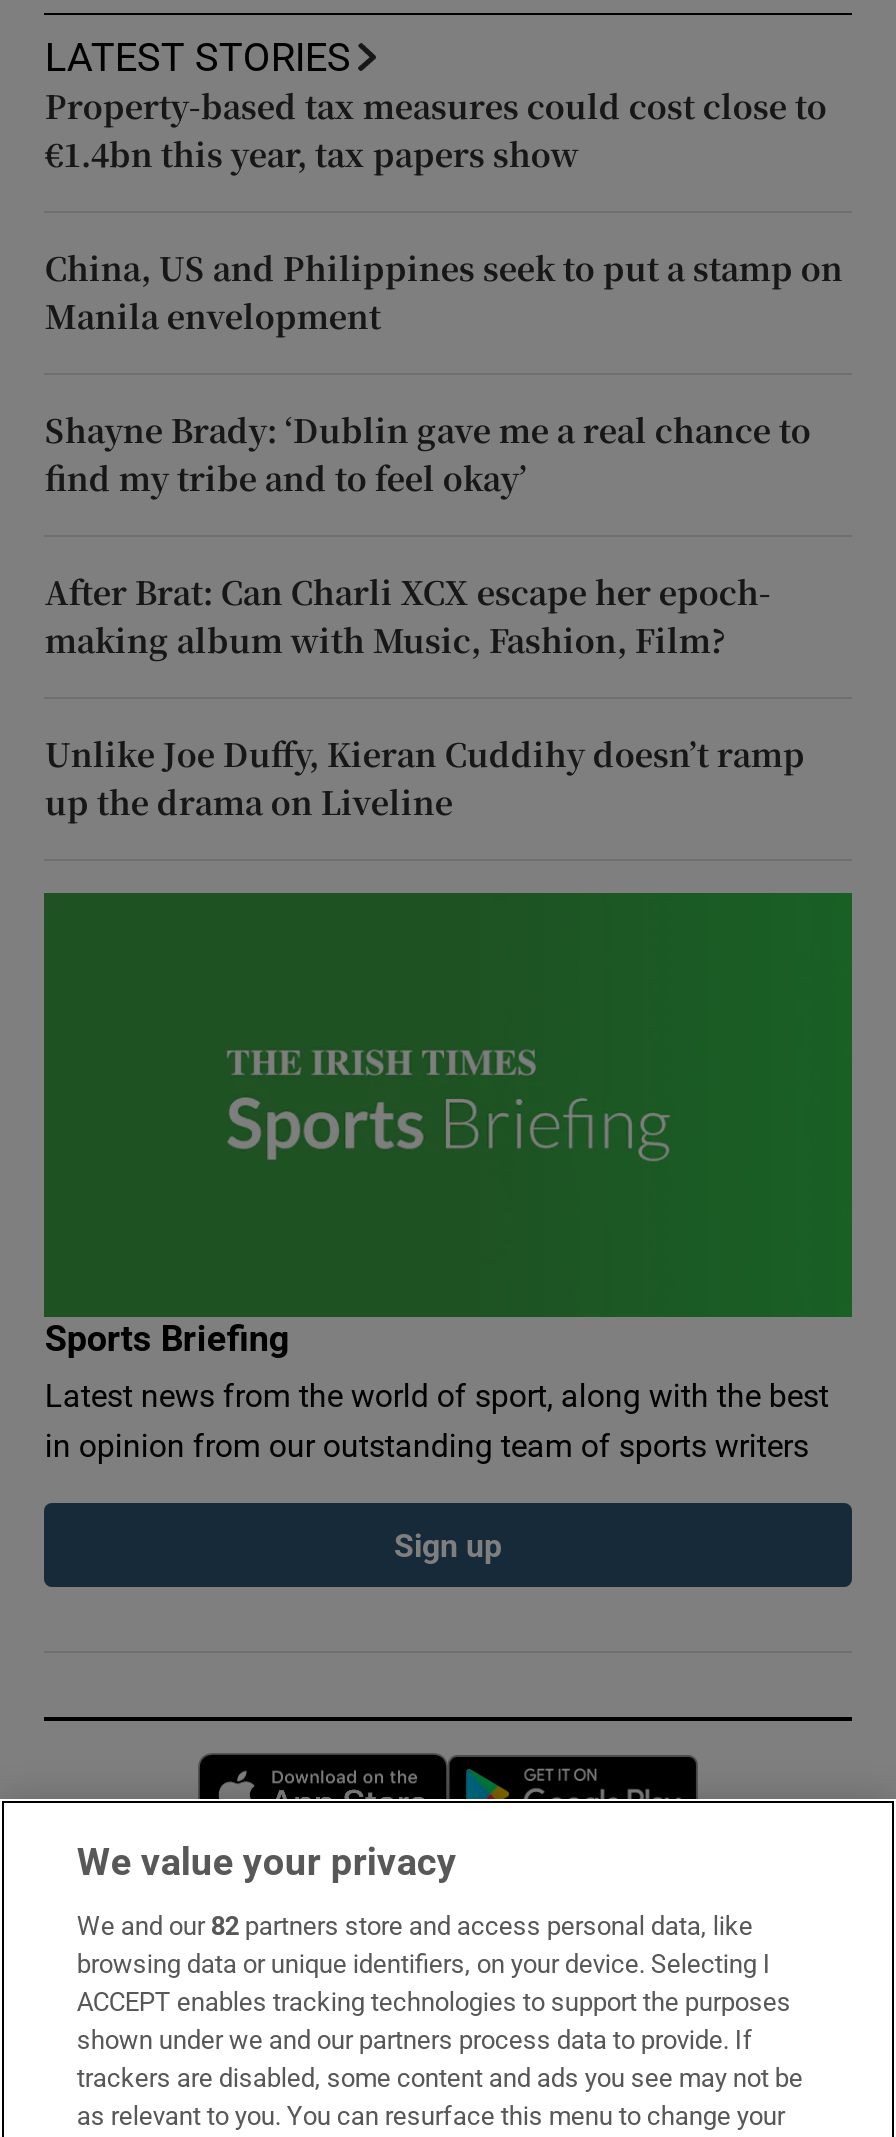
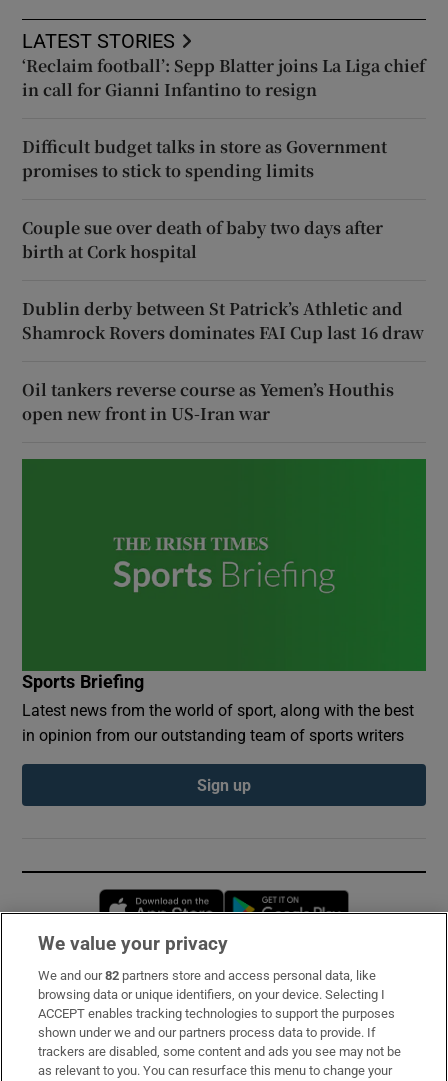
- Property-based tax measures could cost close to
- €1.4bn this year, tax papers show
+ ‘Reclaim football’: Sepp Blatter joins La Liga chief
+ in call for Gianni Infantino to resign

- China, US and Philippines seek to put a stamp on
- Manila envelopment
+ Difficult budget talks in store as Government
+ promises to stick to spending limits

- Shayne Brady: ‘Dublin gave me a real chance to
- find my tribe and to feel okay’
+ Couple sue over death of baby two days after
+ birth at Cork hospital

- After Brat: Can Charli XCX escape her epoch-
- making album with Music, Fashion, Film?
+ Dublin derby between St Patrick’s Athletic and
+ Shamrock Rovers dominates FAI Cup last 16 draw

- Unlike Joe Duffy, Kieran Cuddihy doesn’t ramp
- up the drama on Liveline
+ Oil tankers reverse course as Yemen’s Houthis
+ open new front in US-Iran war
